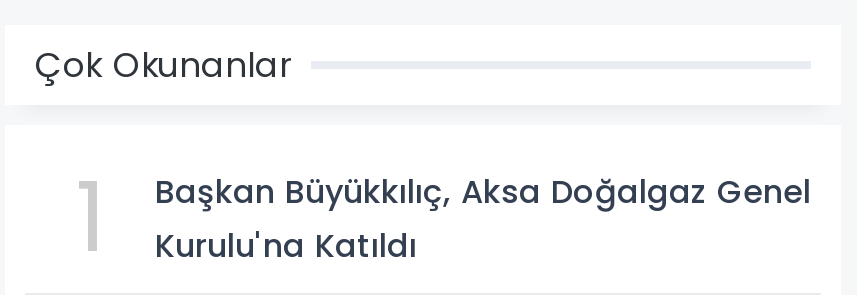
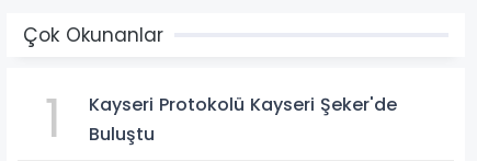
- Başkan Büyükkılıç, Aksa Doğalgaz Genel
- Kurulu'na Katıldı
+ Kayseri Protokolü Kayseri Şeker'de
+ Buluştu
